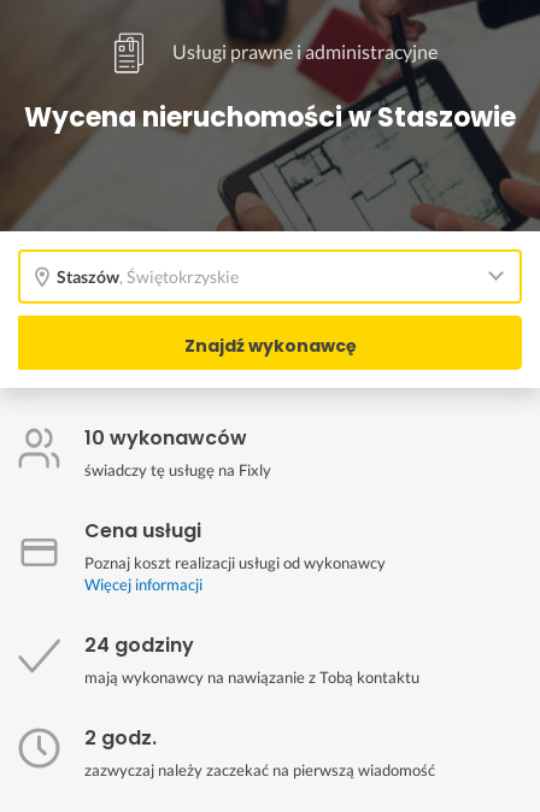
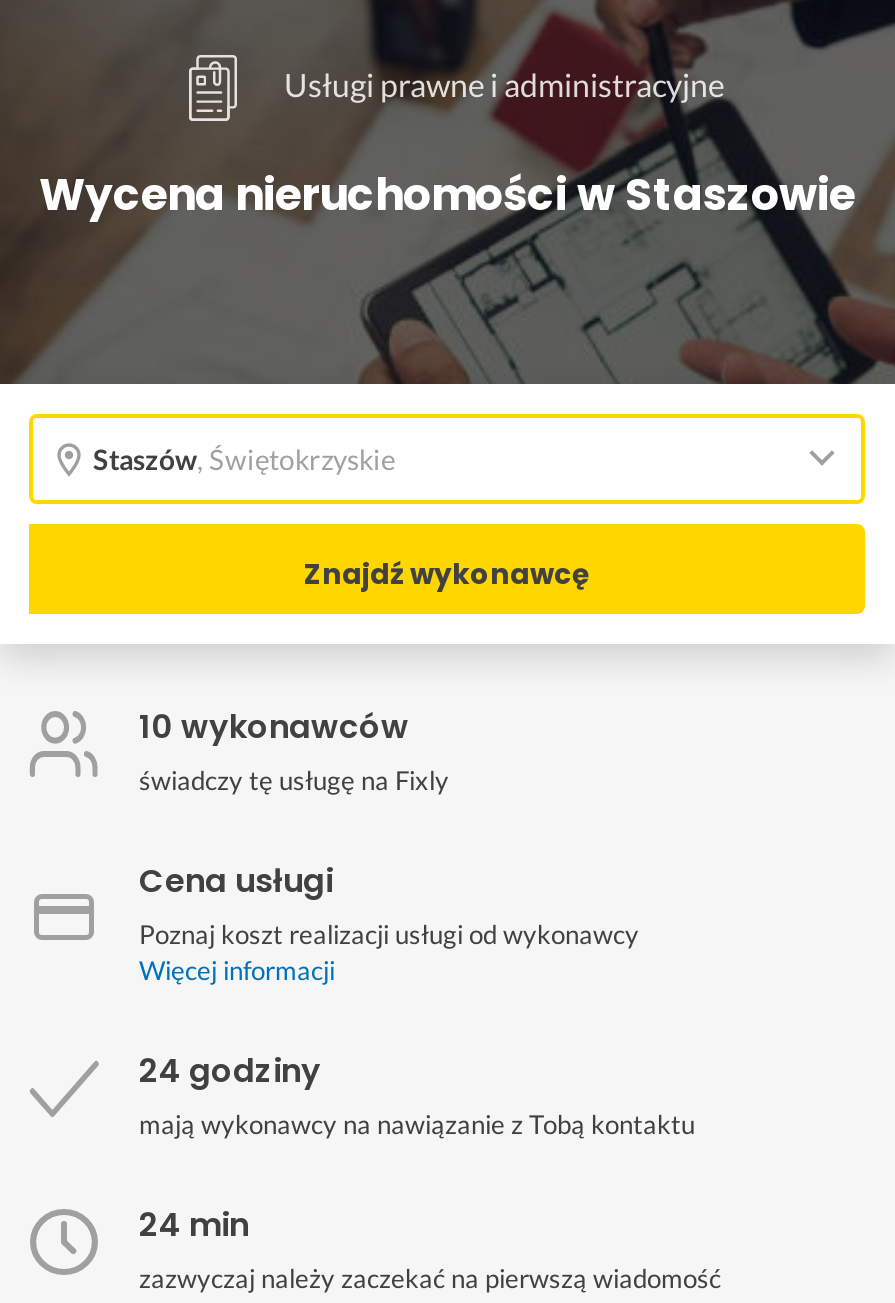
- 2 godz.
+ 24 min
